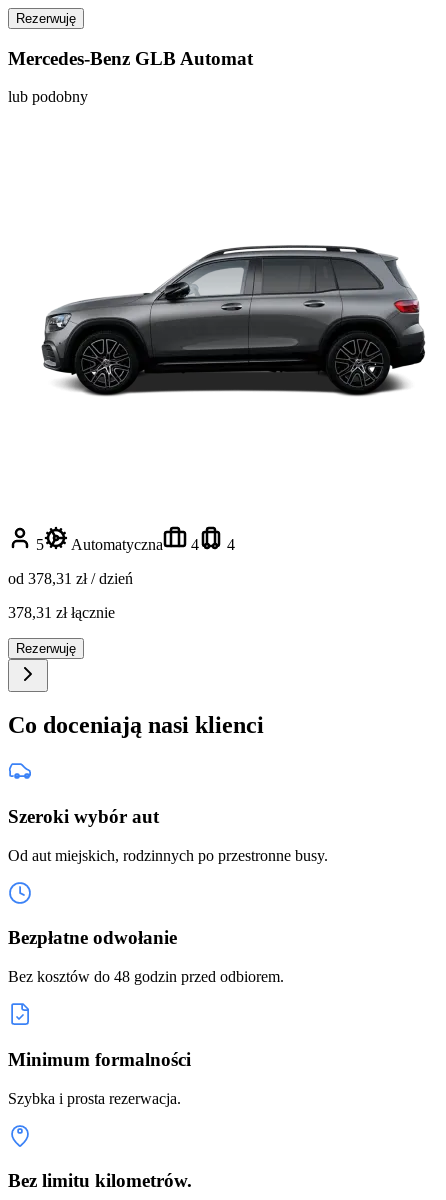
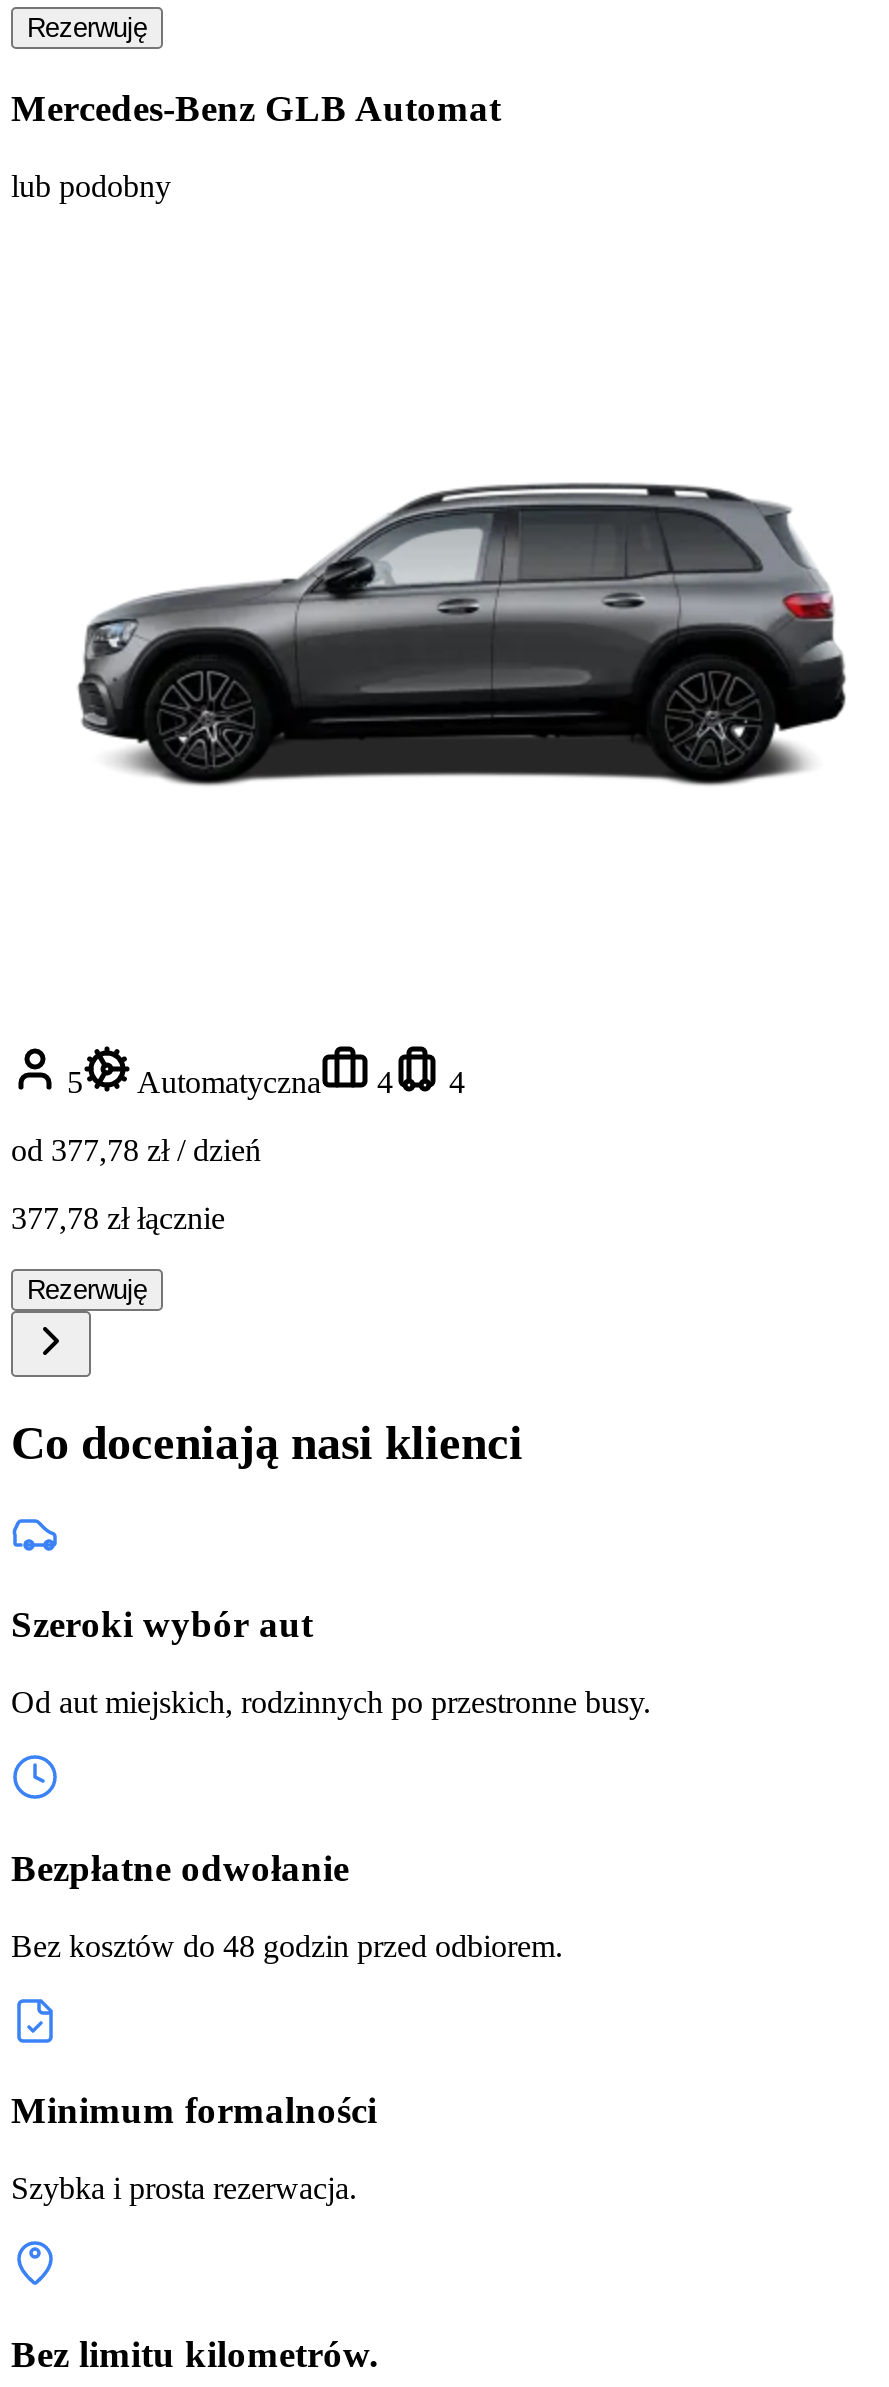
- od 378,31 zł / dzień
+ od 377,78 zł / dzień

- 378,31 zł łącznie
+ 377,78 zł łącznie
